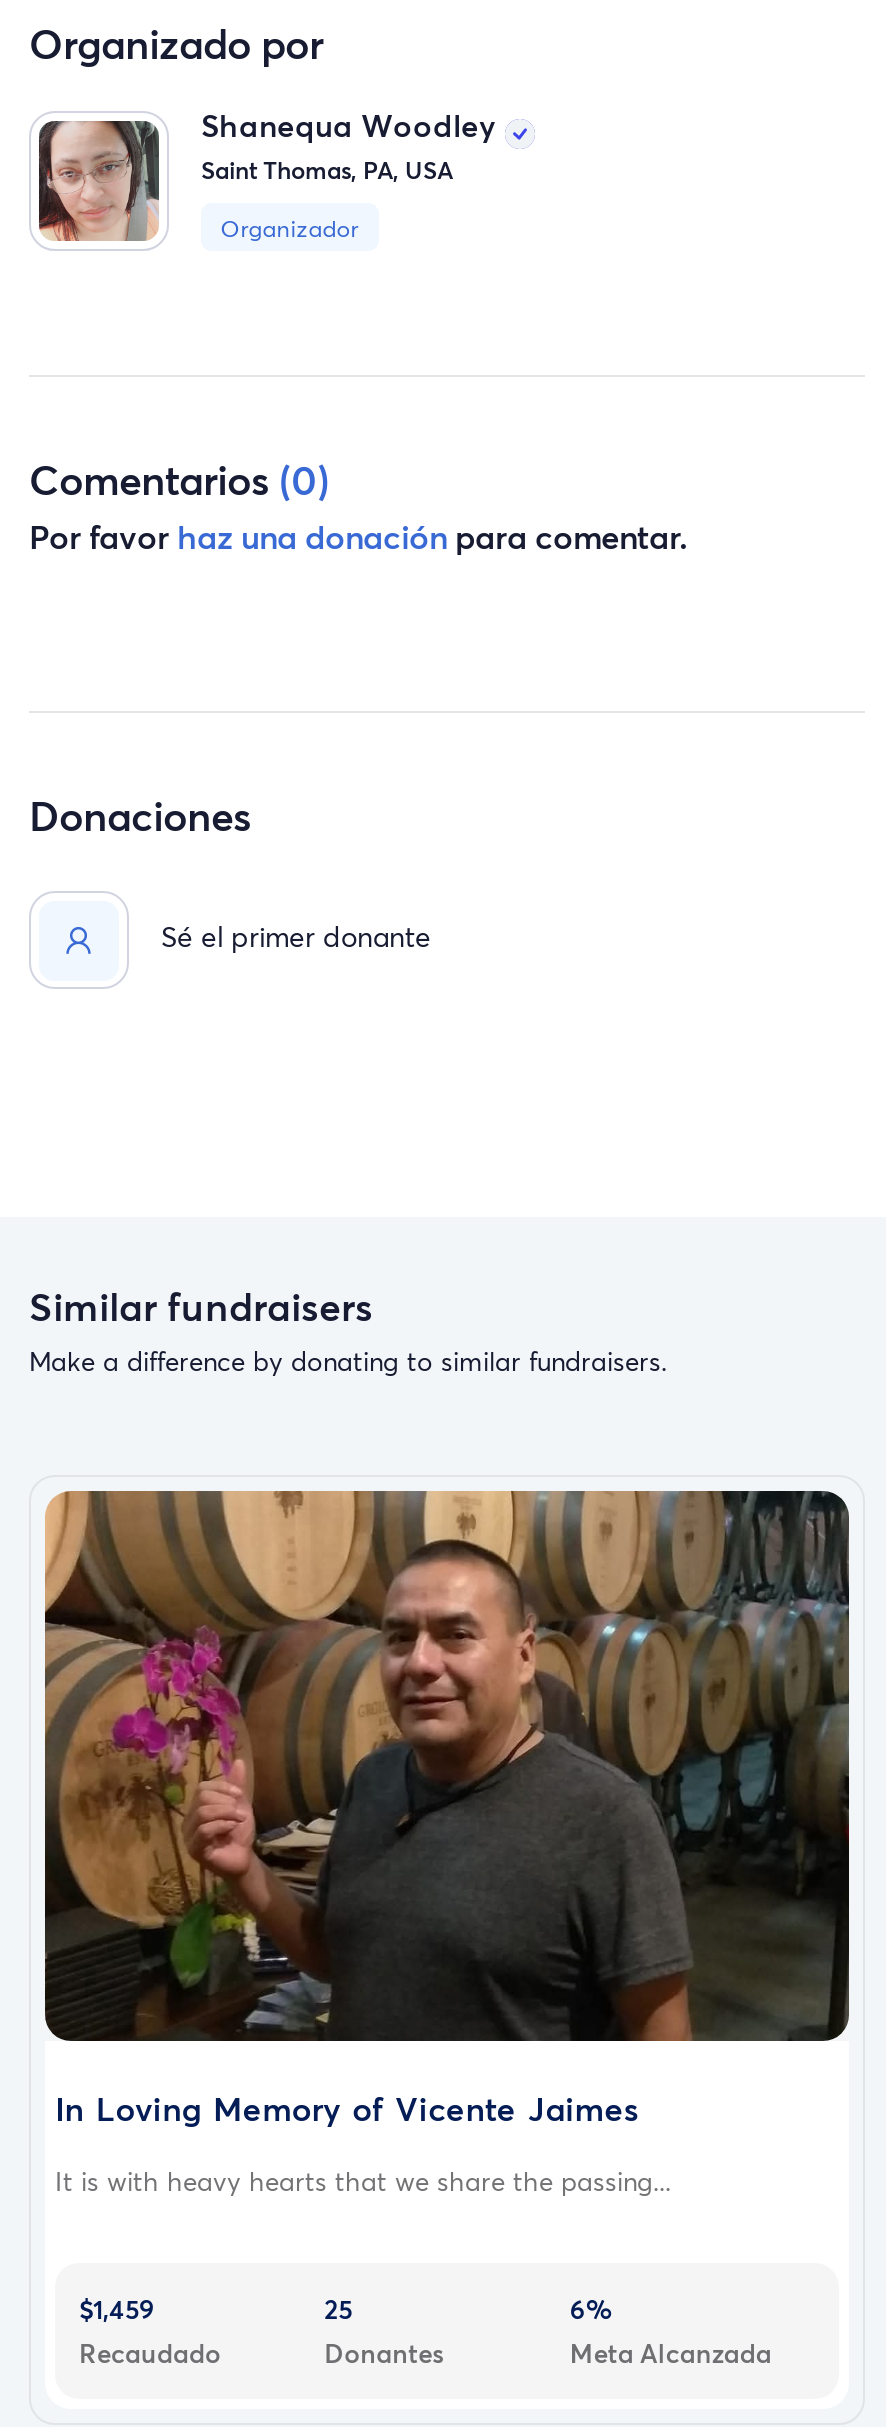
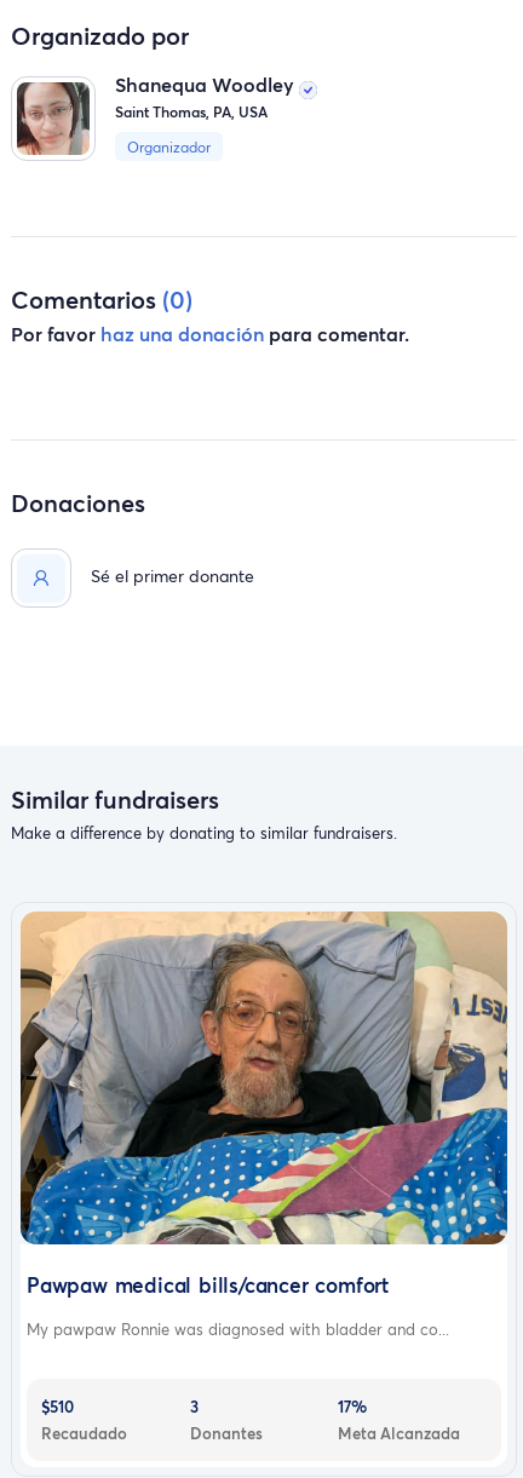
- [image]
- In Loving Memory of Vicente Jaimes
+ [image]
+ Pawpaw medical bills/cancer comfort

- It is with heavy hearts that we share the passing...
+ My pawpaw Ronnie was diagnosed with bladder and co...

- $1,459
+ $510

- 25
+ 3

- 6%
+ 17%
